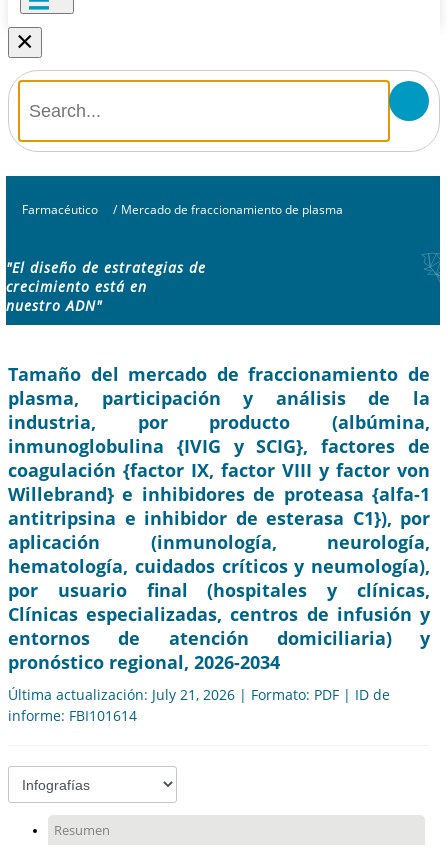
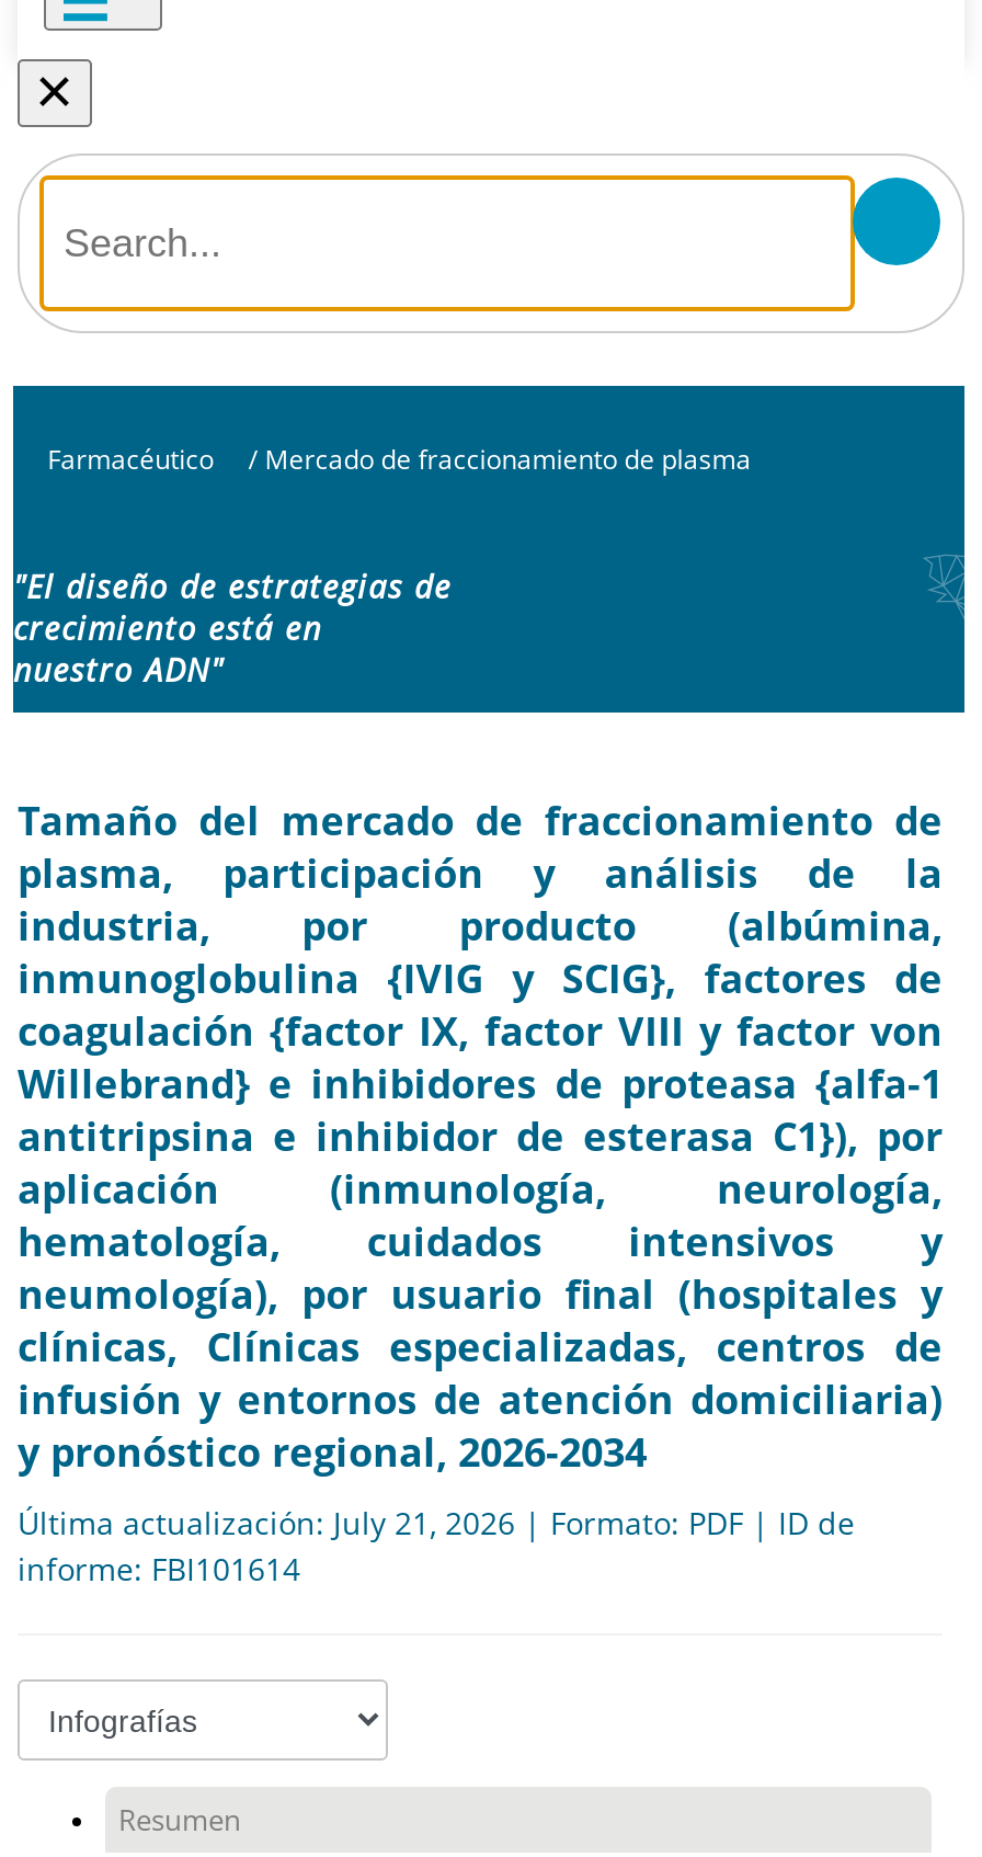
- hematología, cuidados críticos y neumología),
- por usuario final (hospitales y clínicas,
- Clínicas especializadas, centros de infusión y
- entornos de atención domiciliaria) y
- pronóstico regional, 2026-2034
+ hematología, cuidados intensivos y
+ neumología), por usuario final (hospitales y
+ clínicas, Clínicas especializadas, centros de
+ infusión y entornos de atención domiciliaria)
+ y pronóstico regional, 2026-2034
